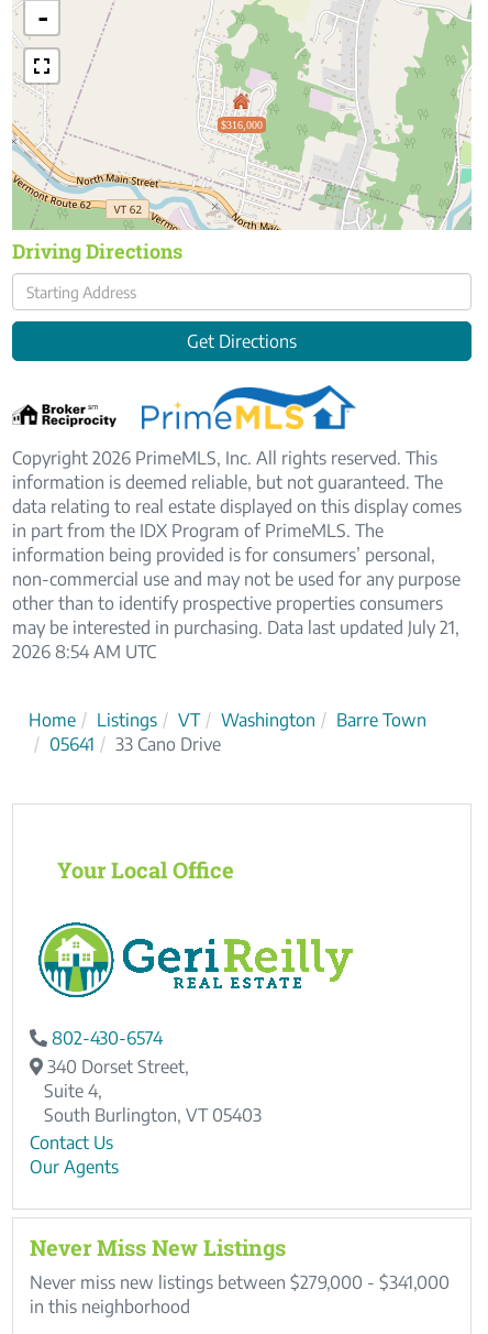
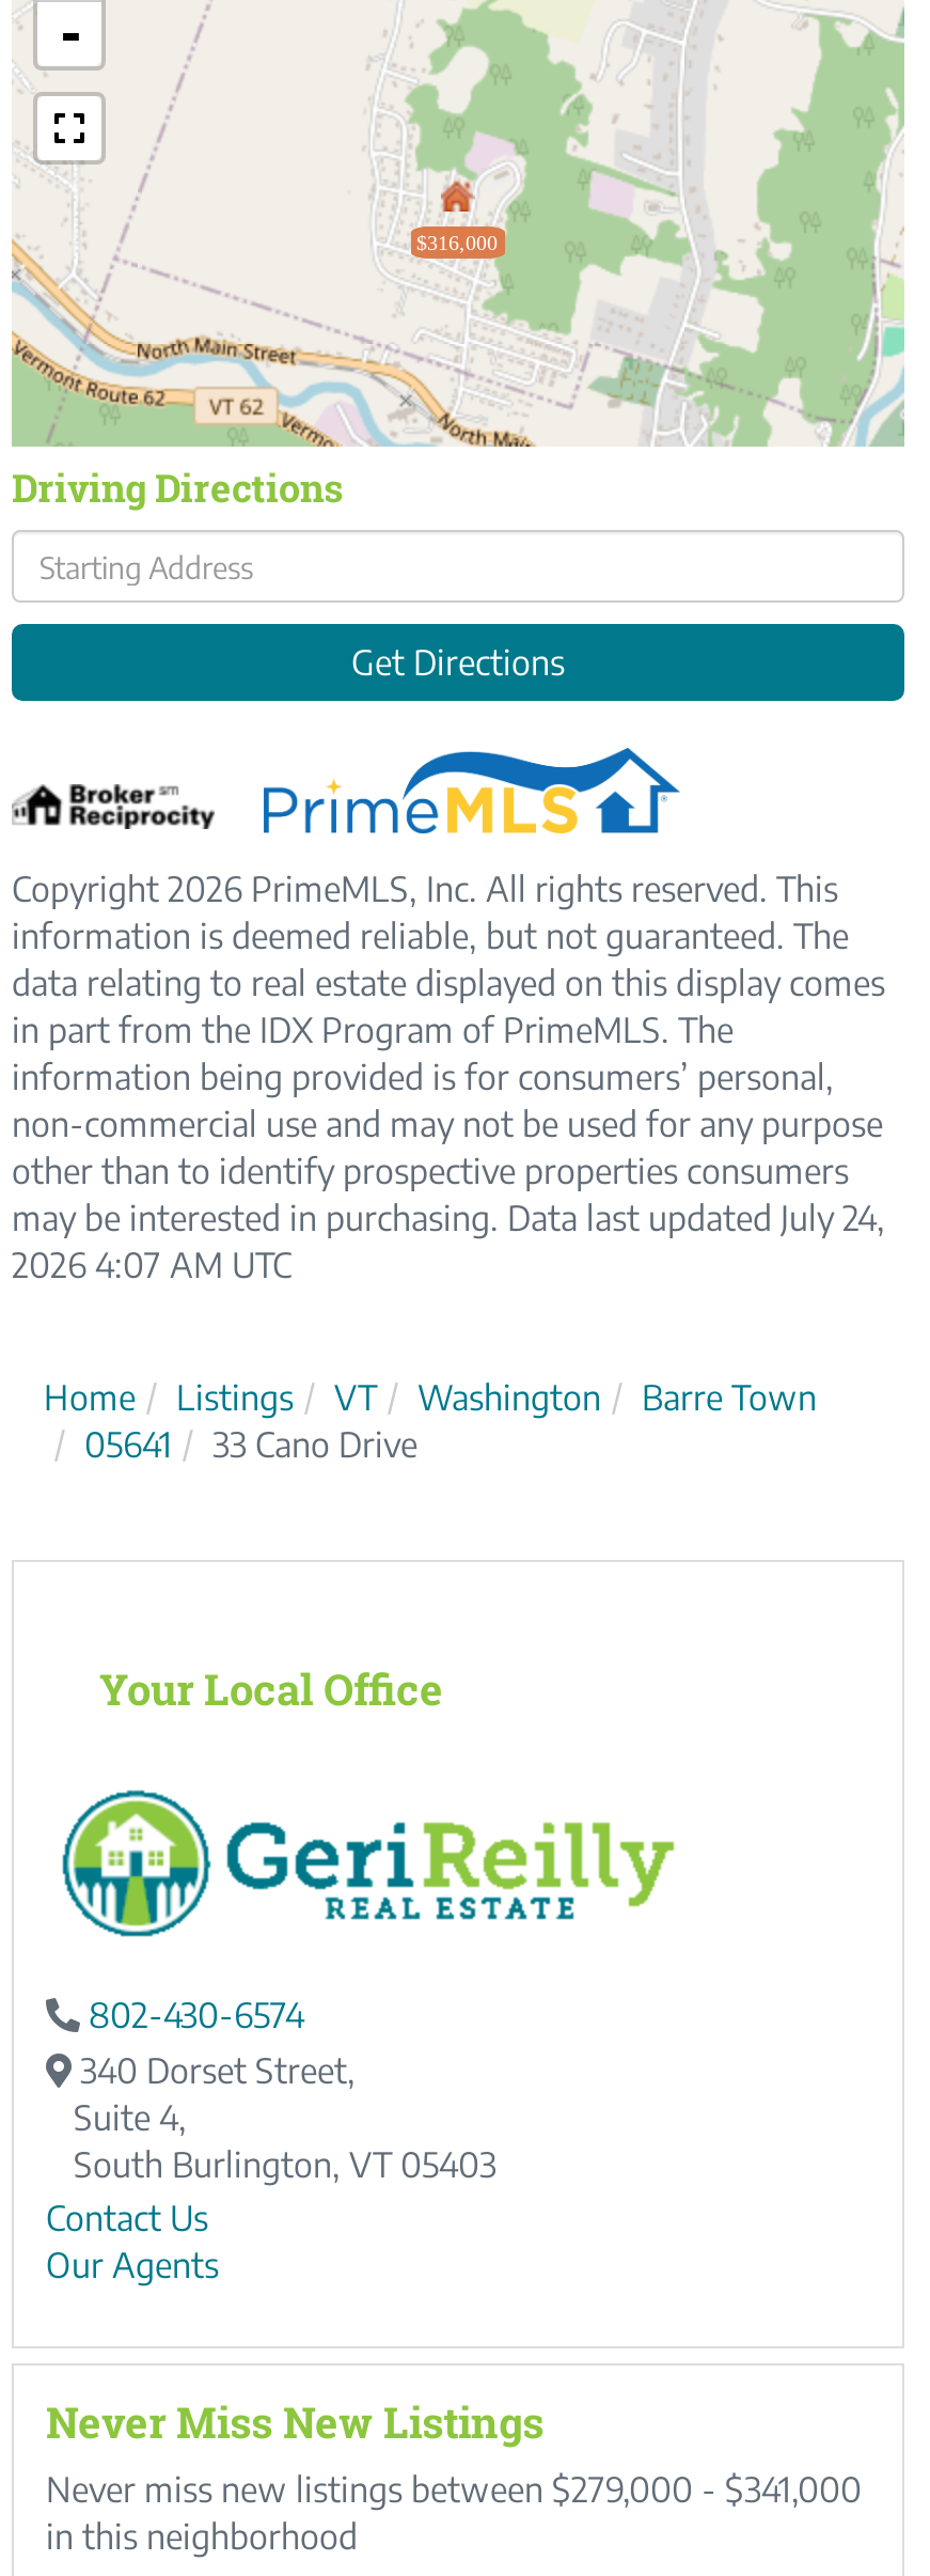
- may be interested in purchasing. Data last updated July 21,
+ may be interested in purchasing. Data last updated July 24,

- 2026 8:54 AM UTC
+ 2026 4:07 AM UTC
